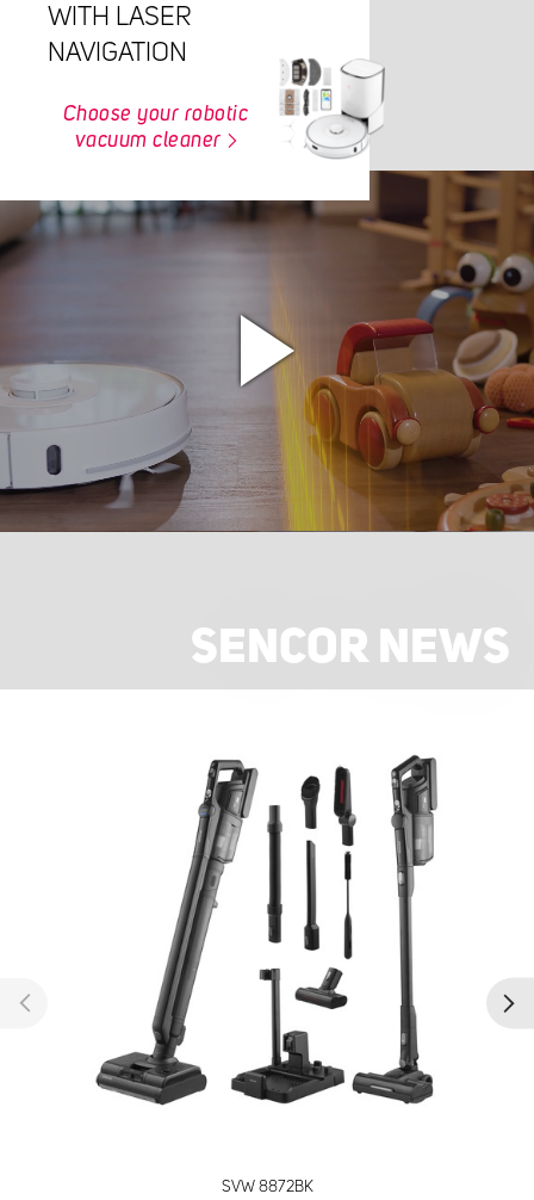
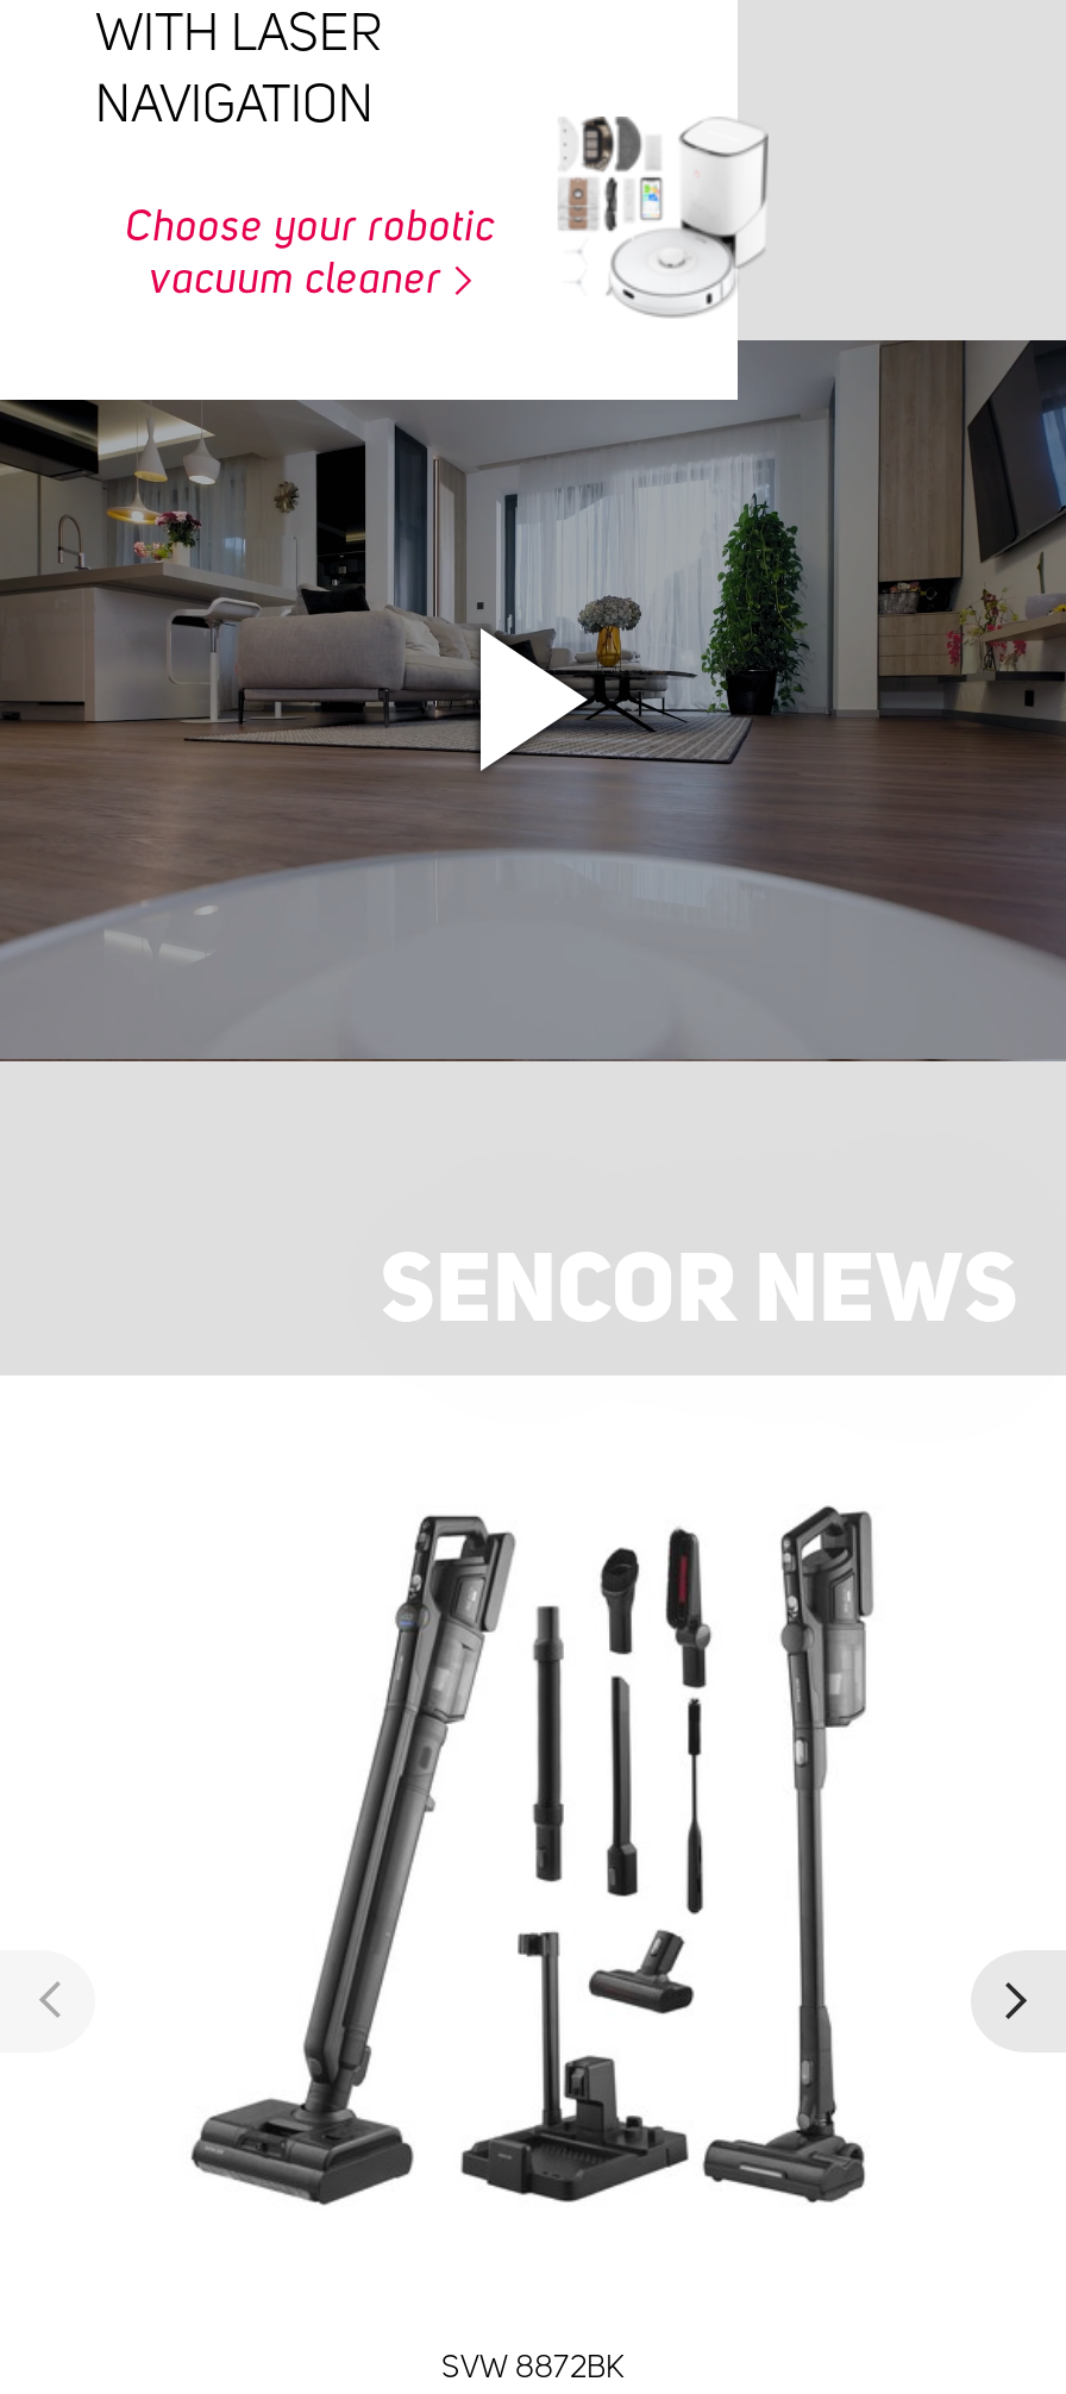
- [image]
+ [image]
